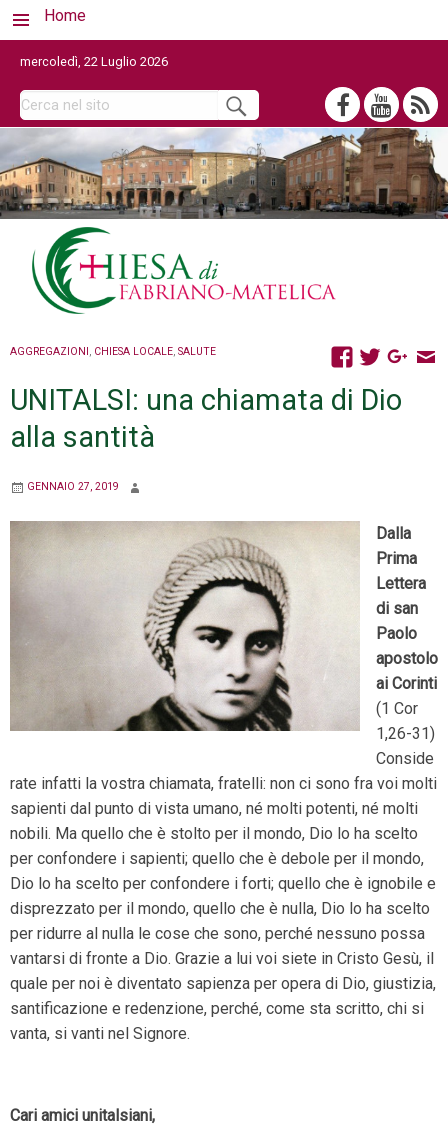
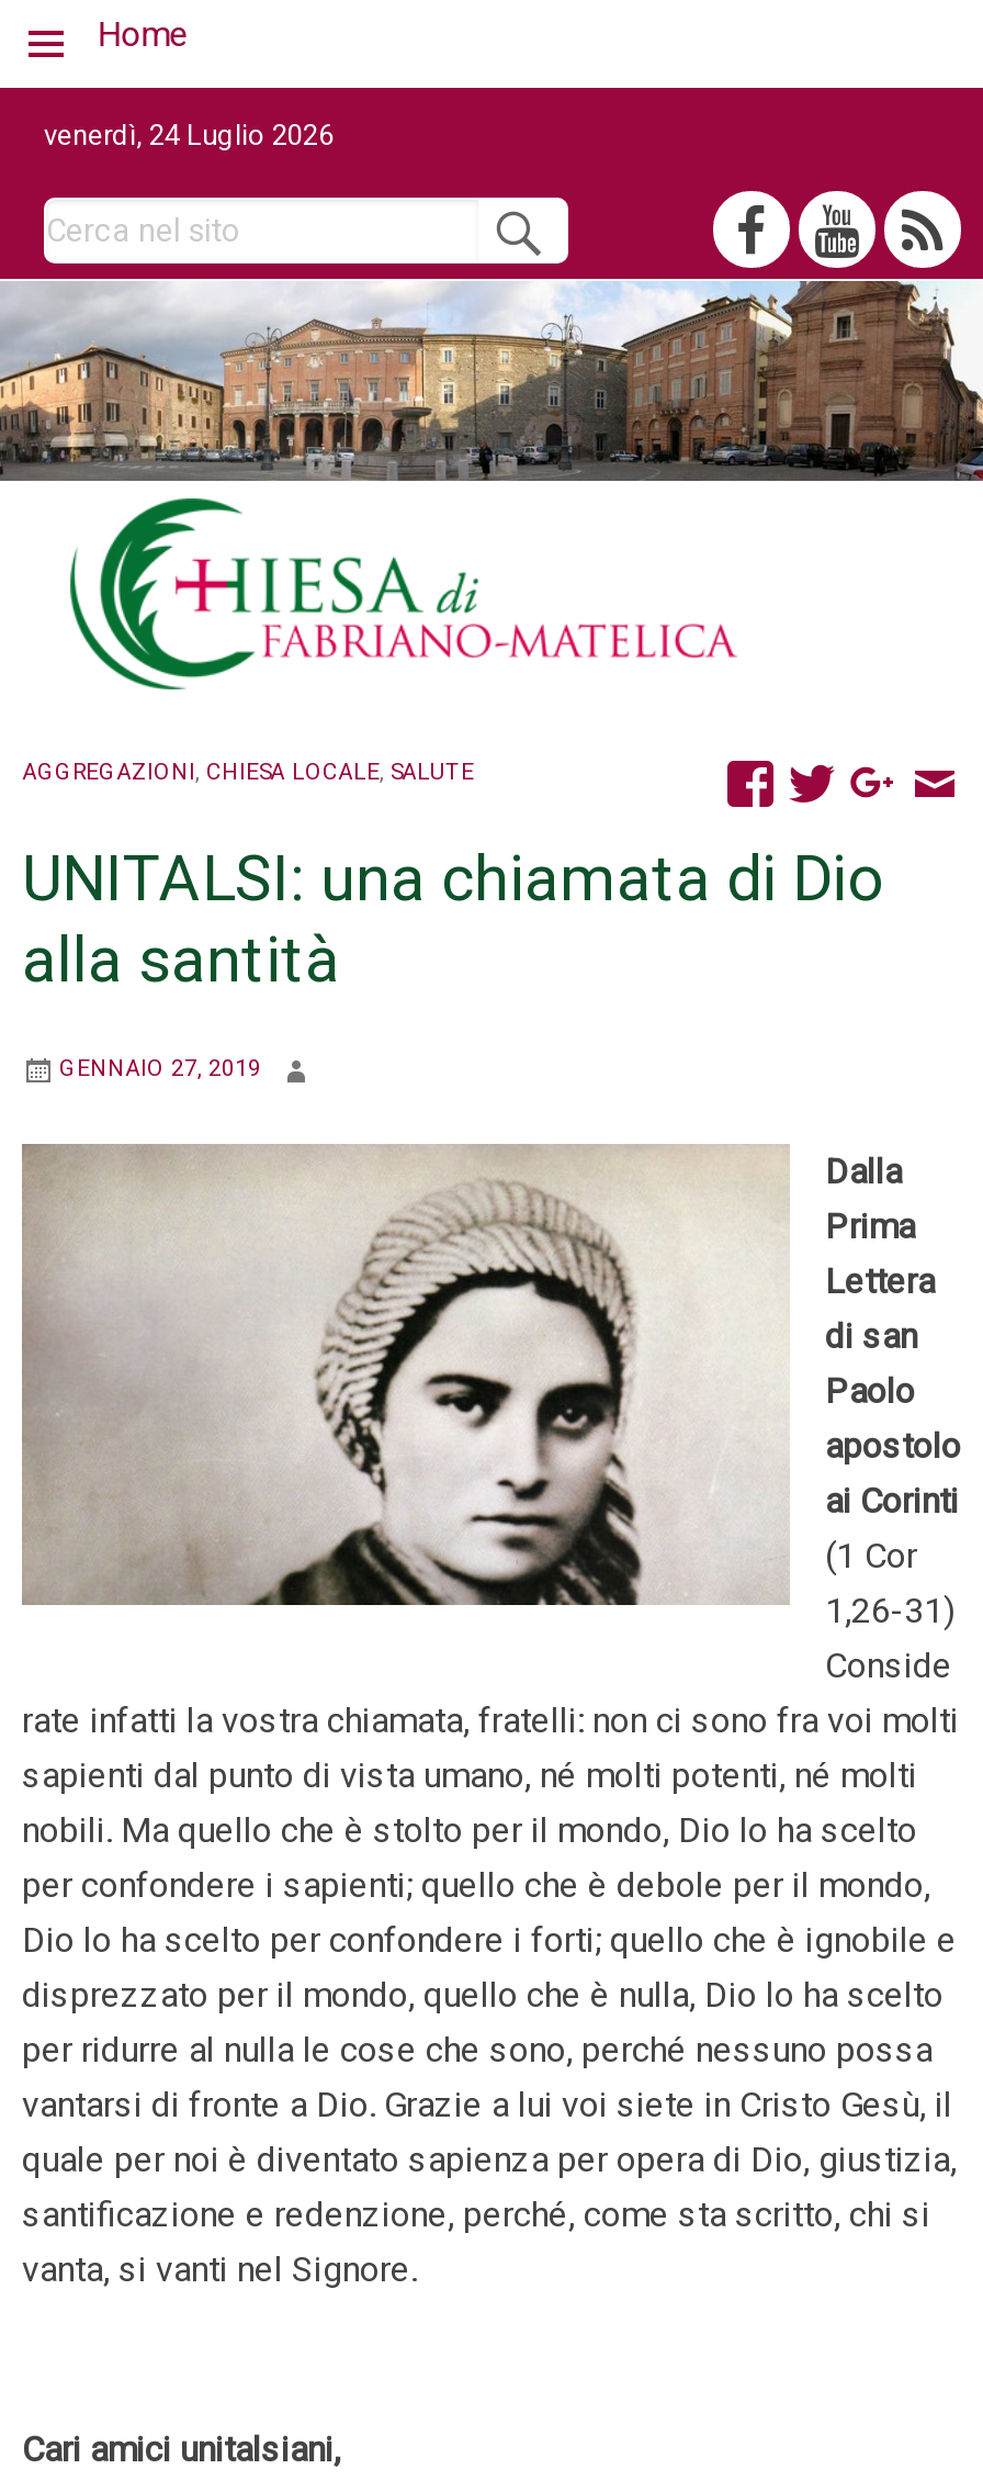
- mercoledì, 22 Luglio 2026
+ venerdì, 24 Luglio 2026
